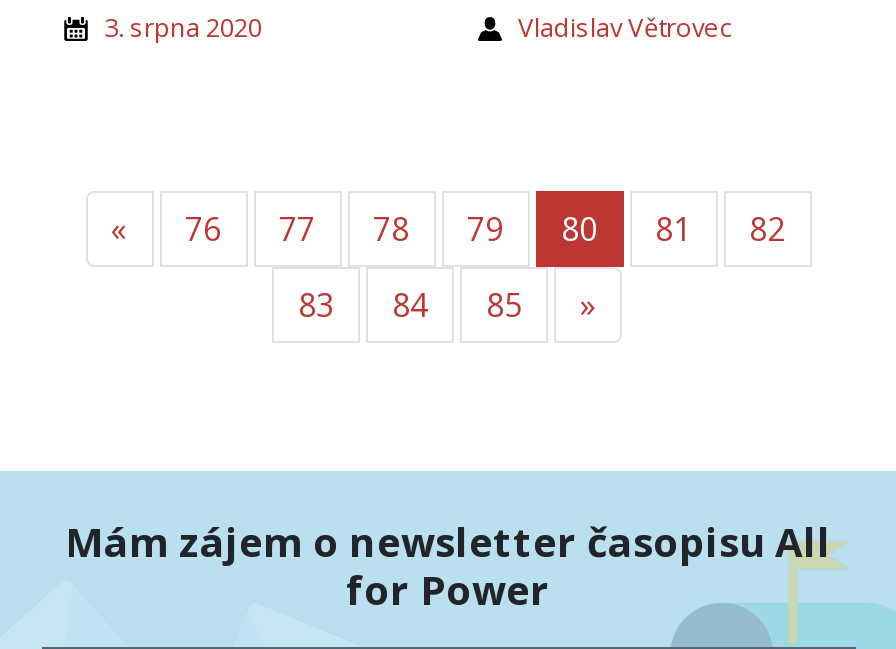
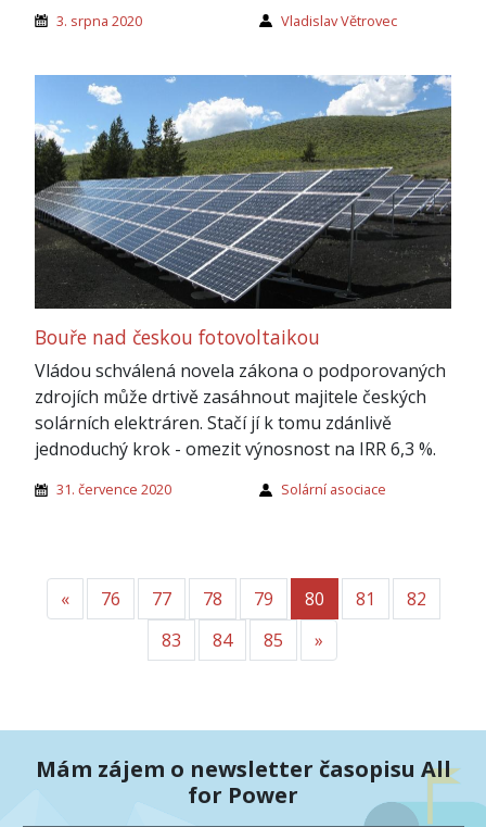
+ [image]
+ Bouře nad českou fotovoltaikou
+ Vládou schválená novela zákona o podporovaných
+ zdrojích může drtivě zasáhnout majitele českých
+ solárních elektráren. Stačí jí k tomu zdánlivě
+ jednoduchý krok - omezit výnosnost na IRR 6,3 %.
+ 31. července 2020
+ Solární asociace
